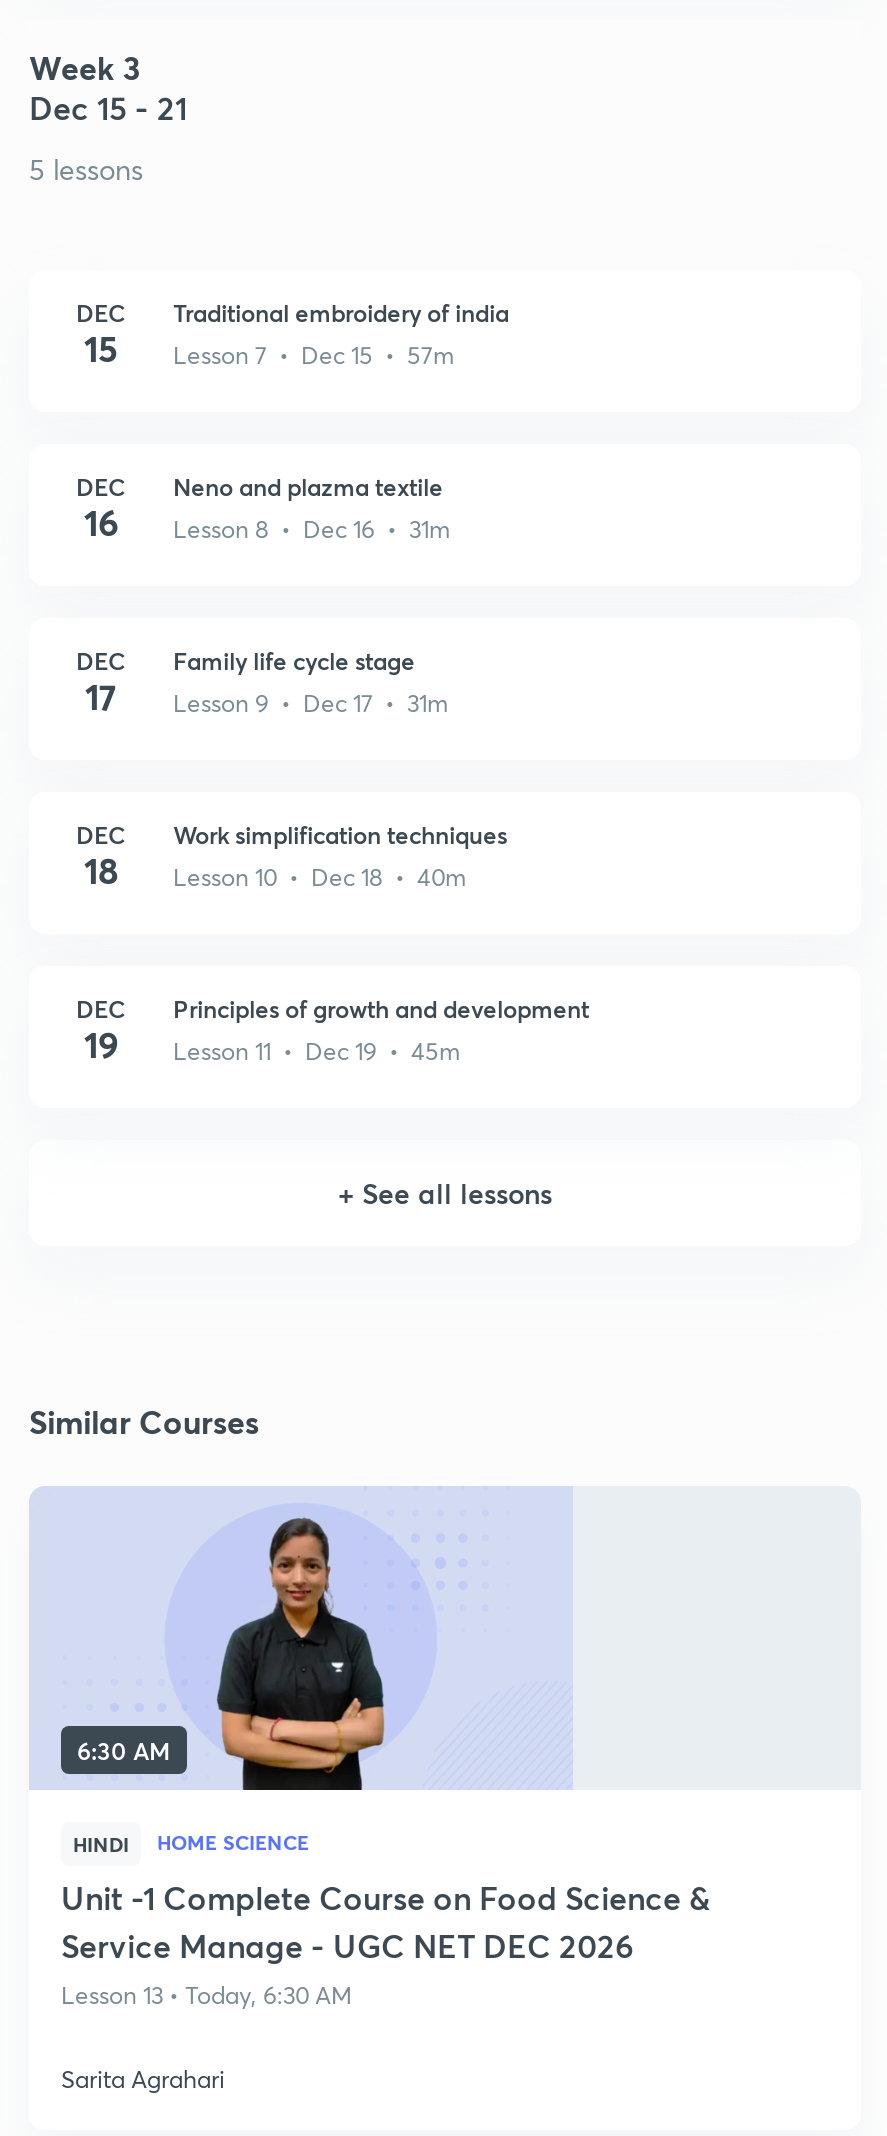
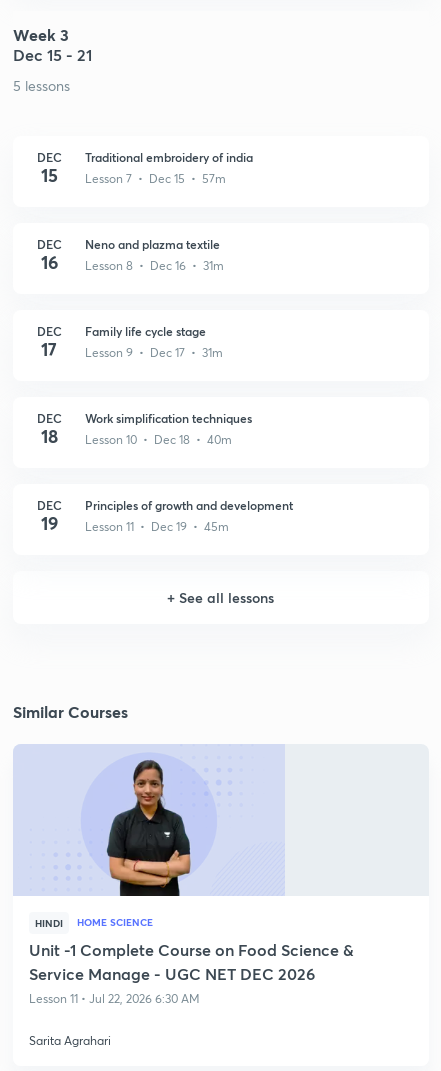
- 6:30 AM

- Lesson 13 • Today, 6:30 AM
+ Lesson 11 • Jul 22, 2026 6:30 AM
